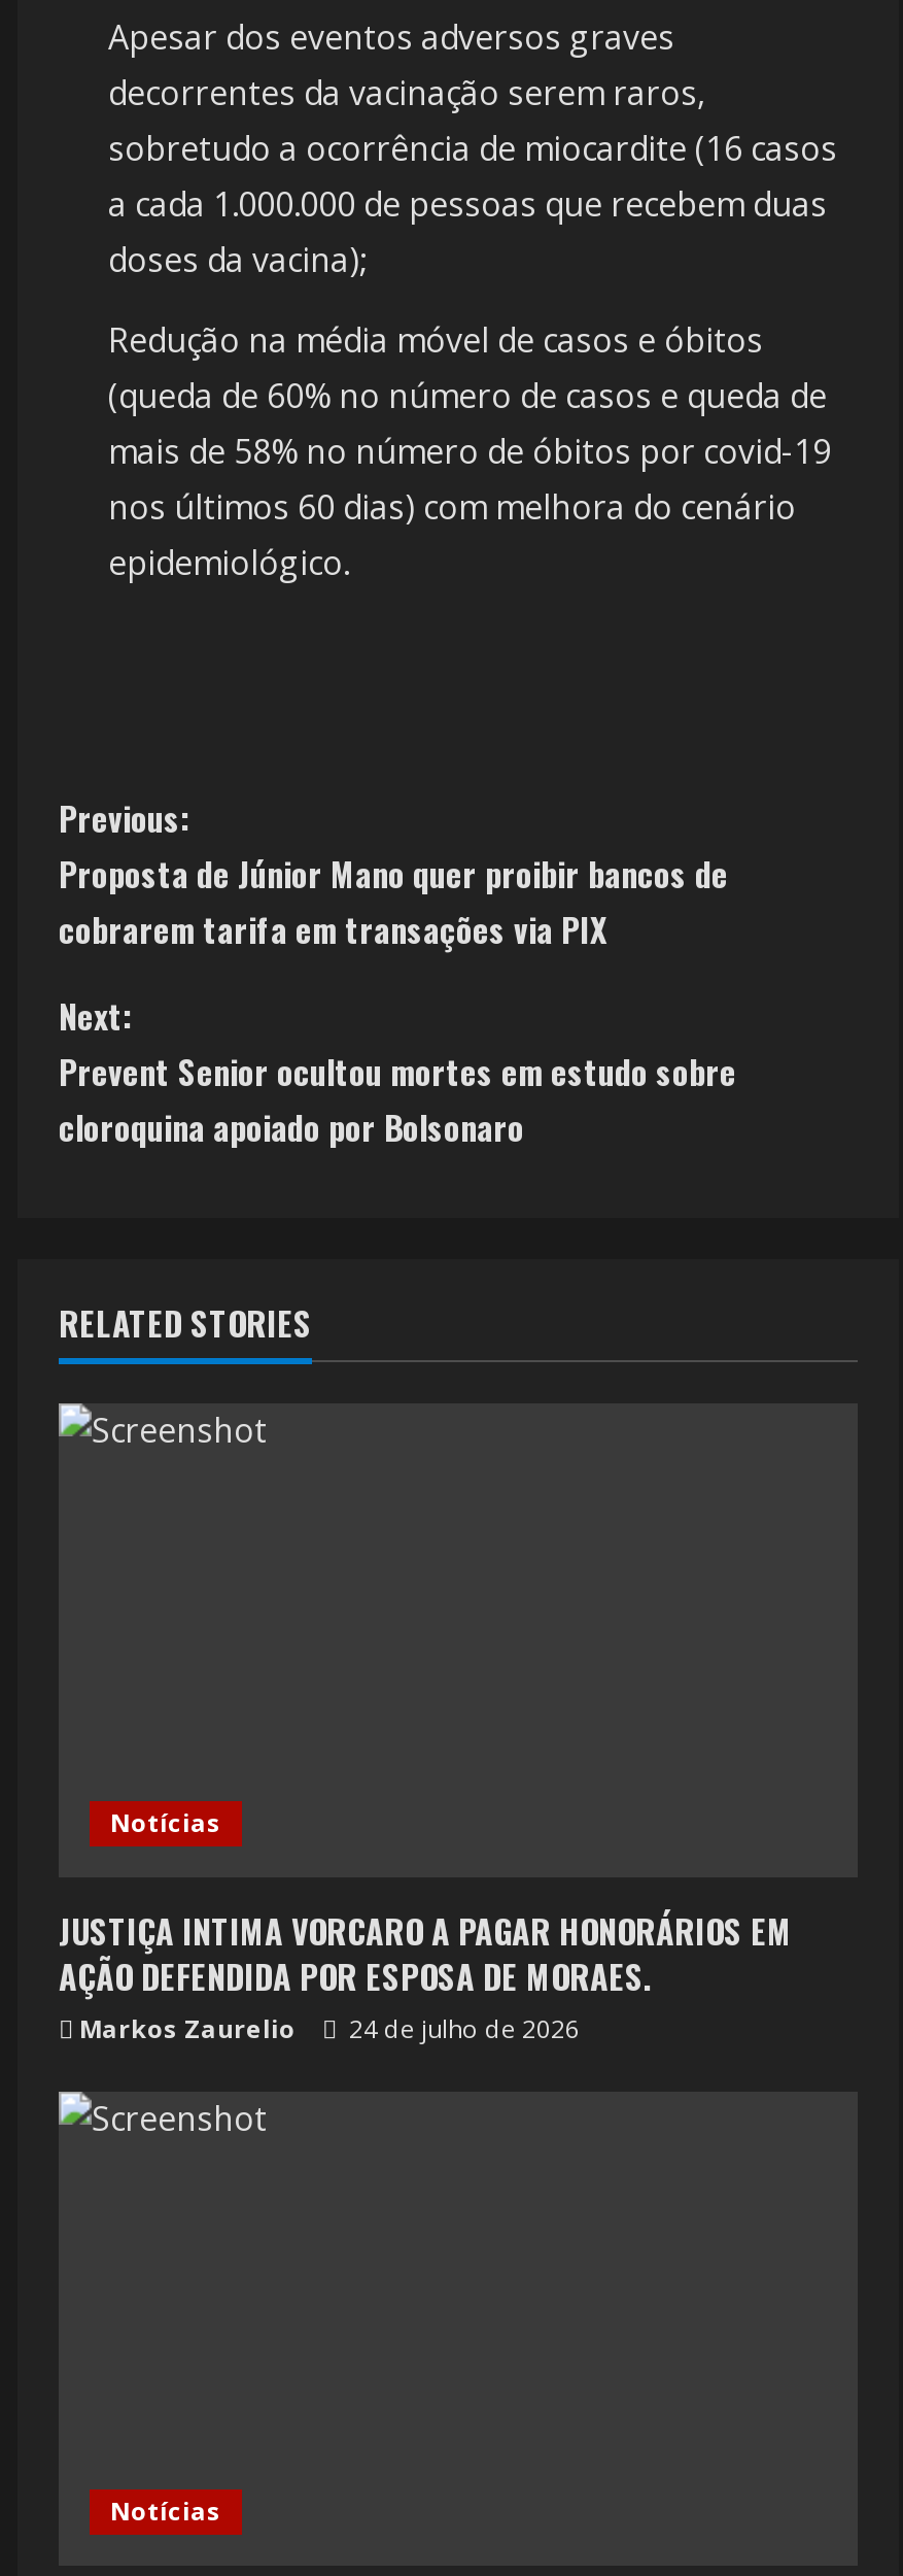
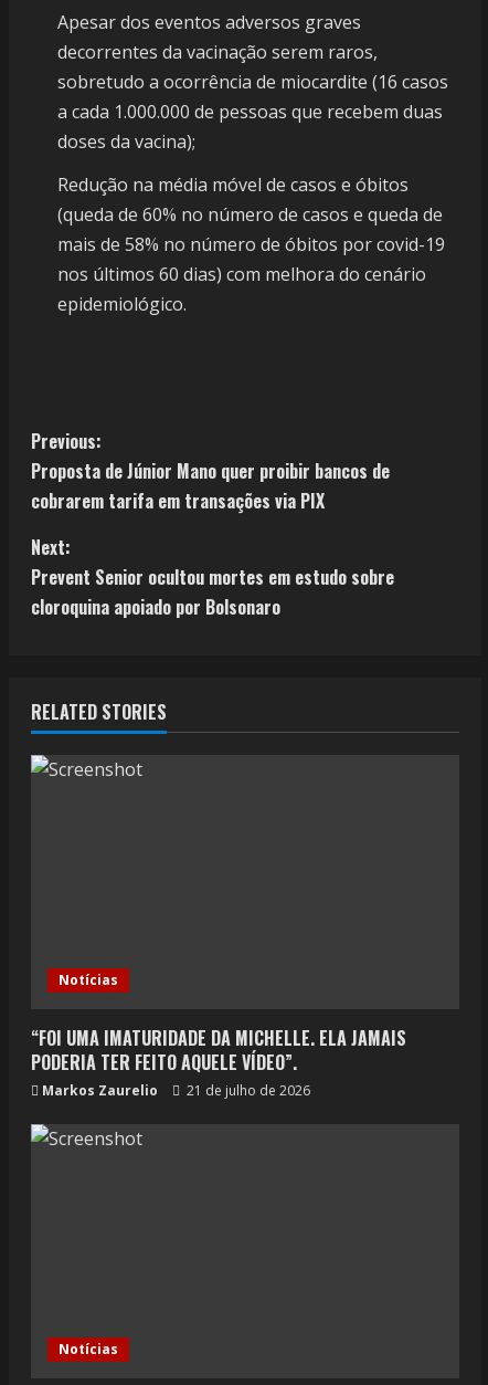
- JUSTIÇA INTIMA VORCARO A PAGAR HONORÁRIOS EM
- AÇÃO DEFENDIDA POR ESPOSA DE MORAES.
+ “FOI UMA IMATURIDADE DA MICHELLE. ELA JAMAIS
+ PODERIA TER FEITO AQUELE VÍDEO”.

- Markos Zaurelio 24 de julho de 2026
+ Markos Zaurelio 21 de julho de 2026
